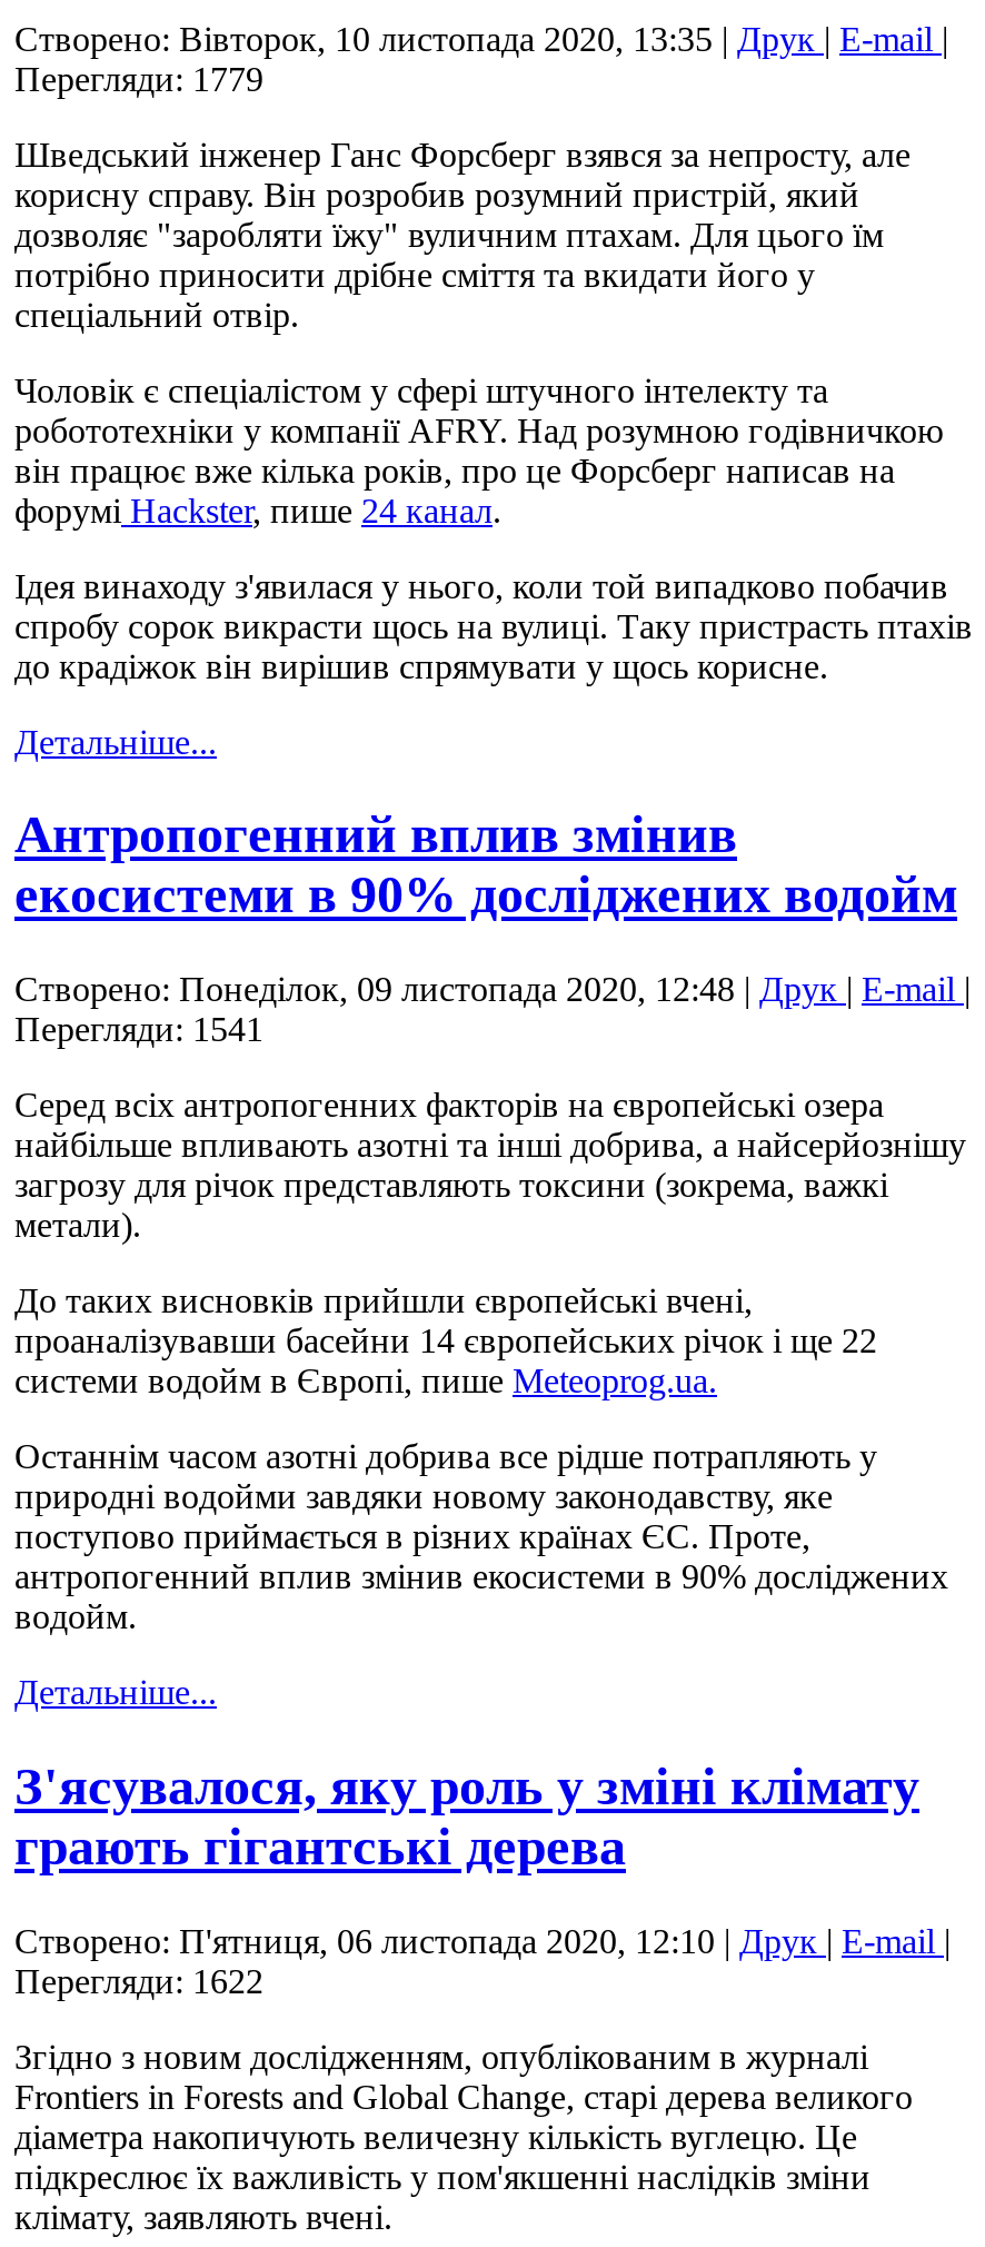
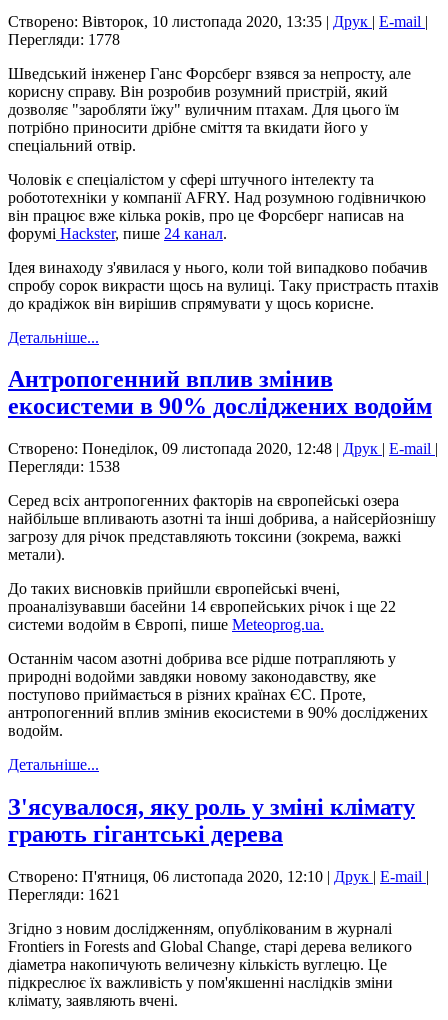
- Перегляди: 1779
+ Перегляди: 1778

- Перегляди: 1541
+ Перегляди: 1538

- Перегляди: 1622
+ Перегляди: 1621
